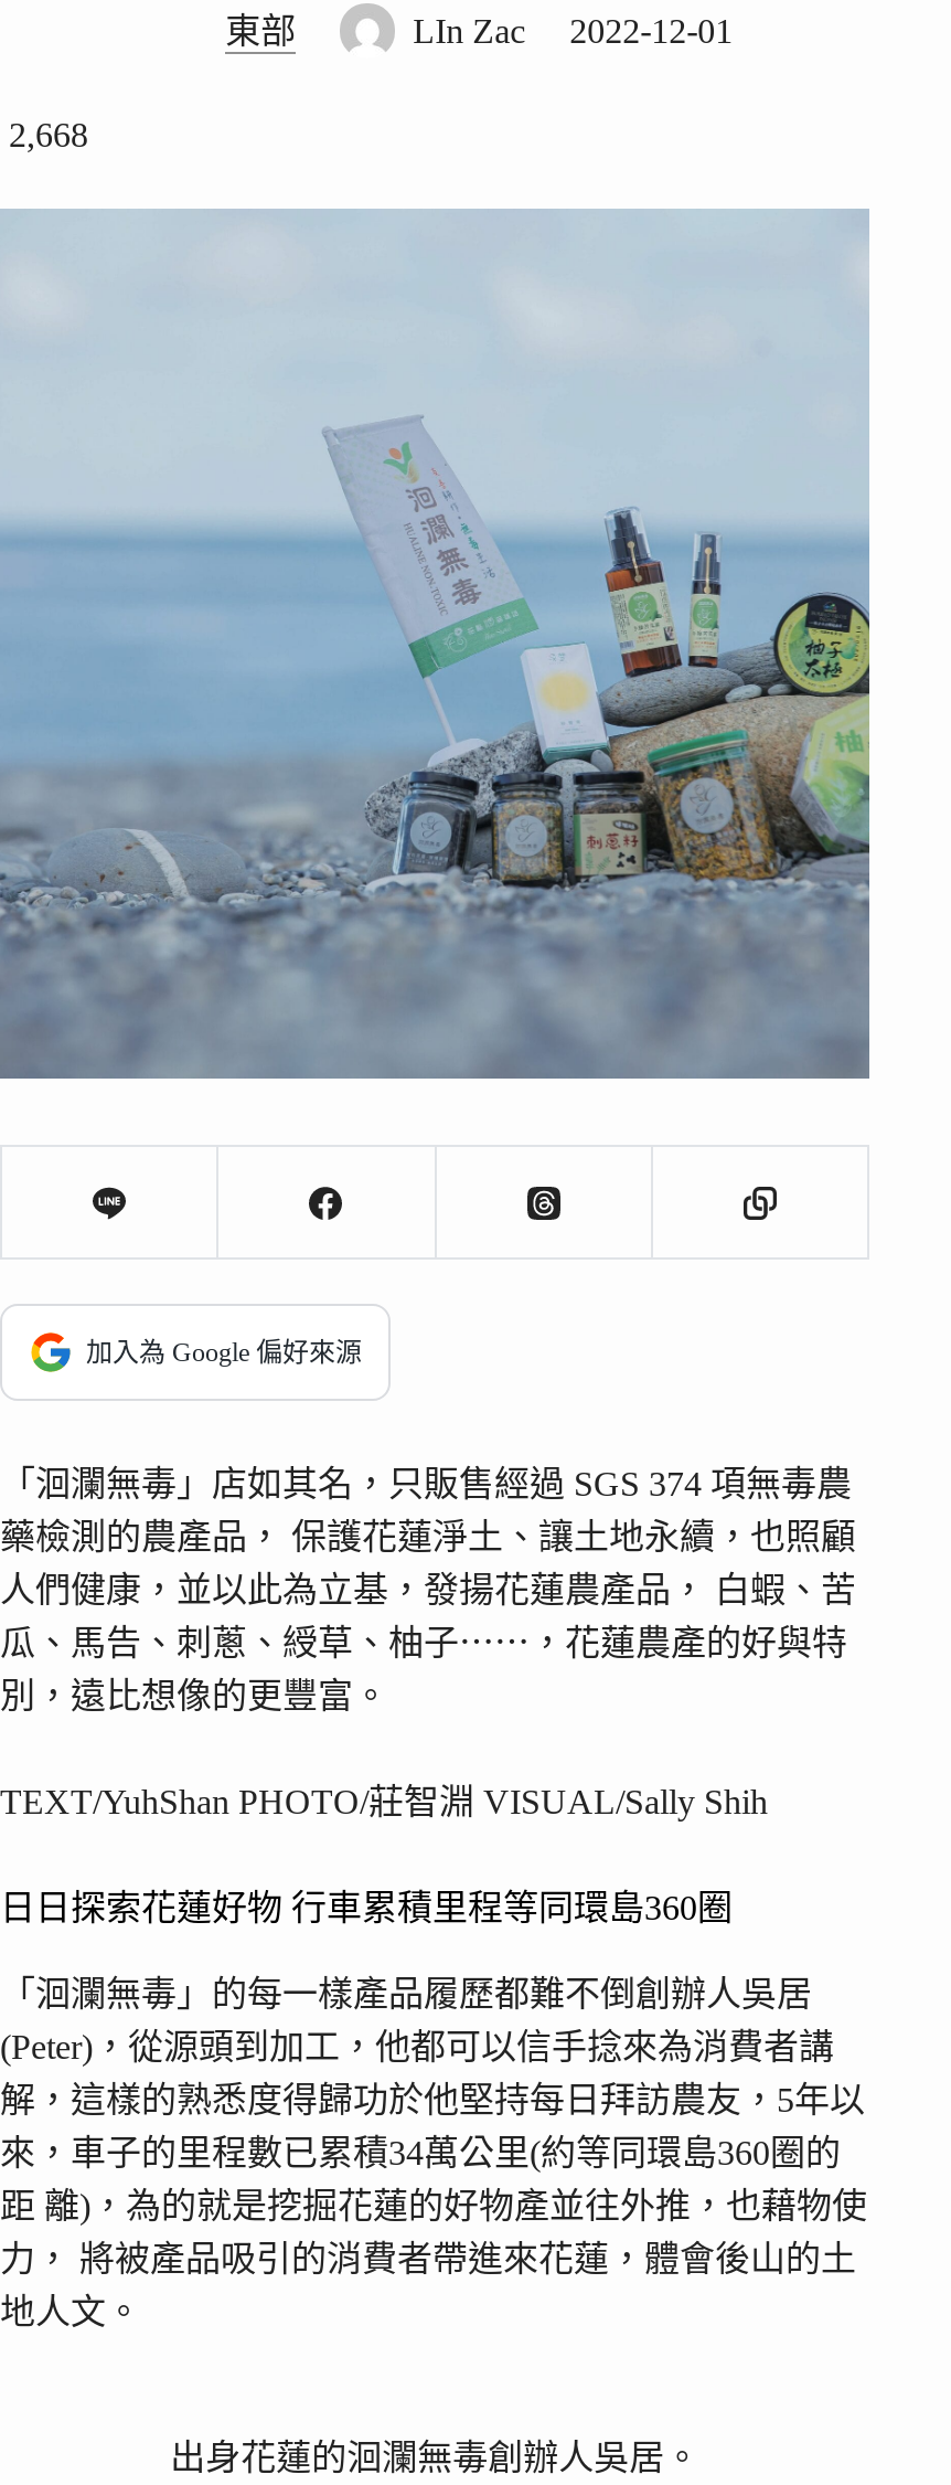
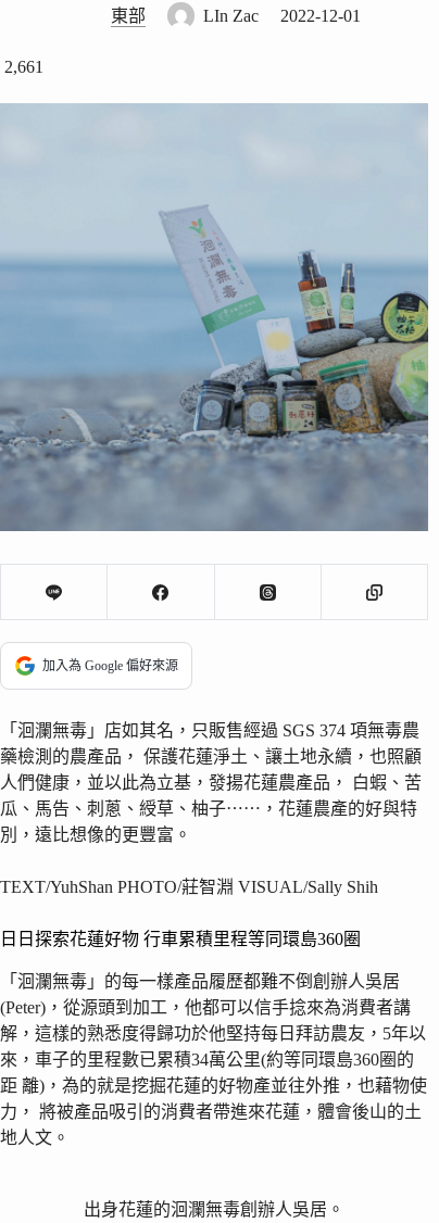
- 2,668
+ 2,661
